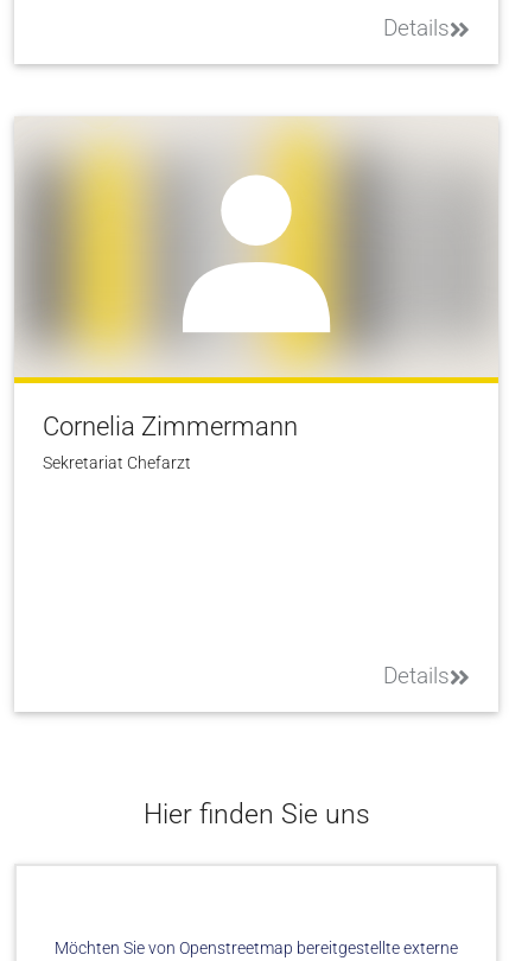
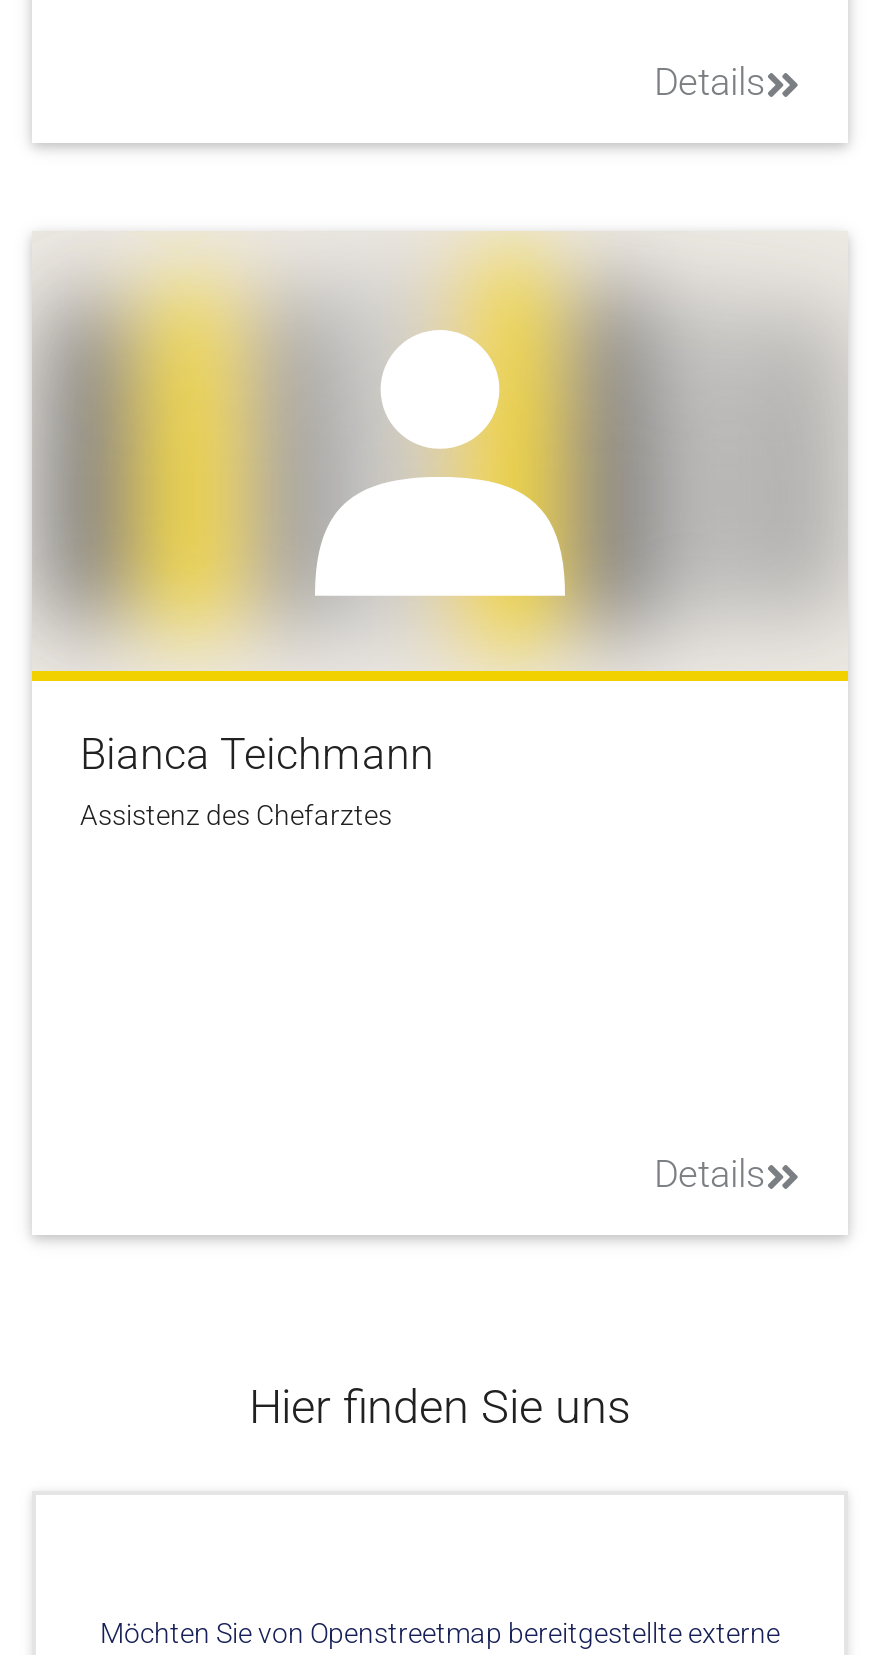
- Cornelia Zimmermann
- Sekretariat Chefarzt
+ Bianca Teichmann
+ Assistenz des Chefarztes
